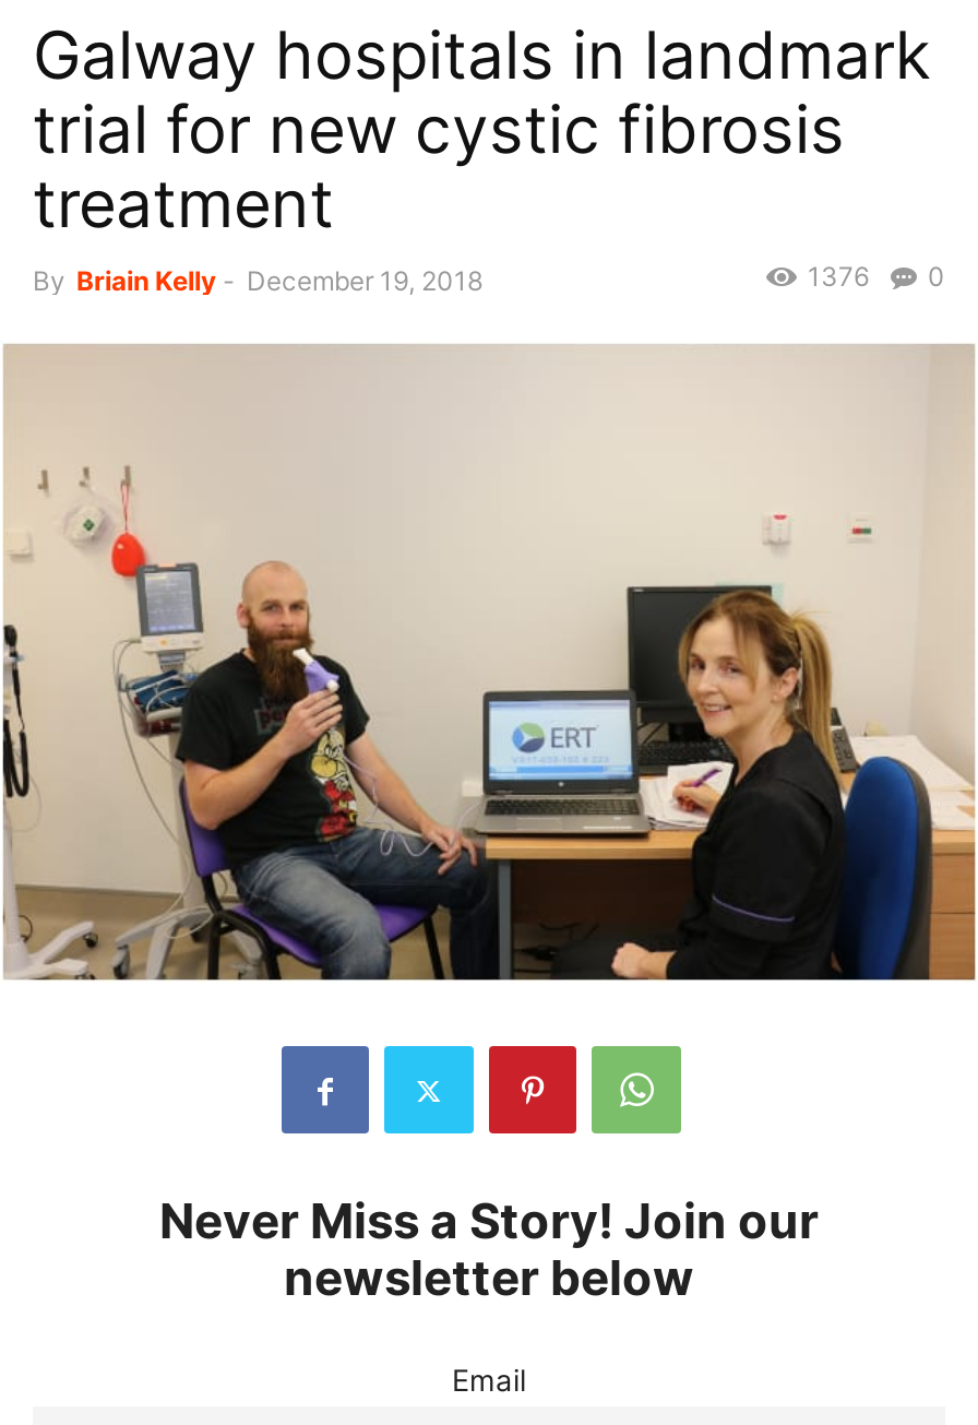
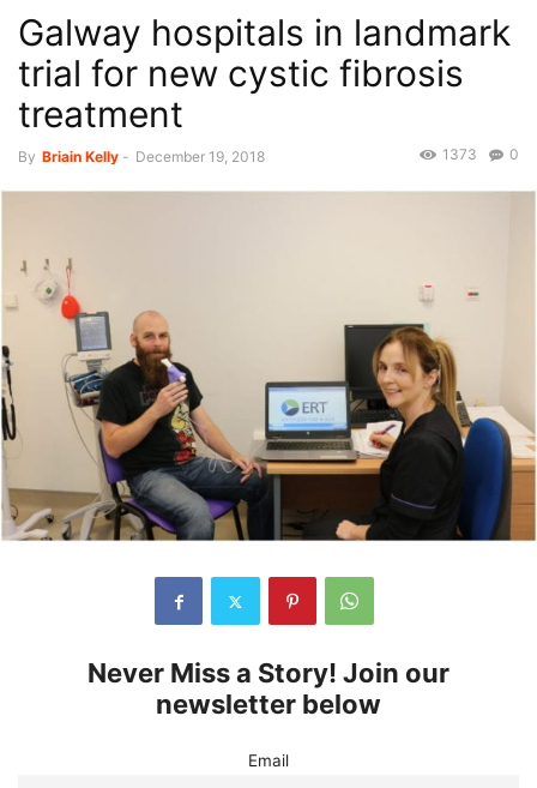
- 1376 0
+ 1373 0
